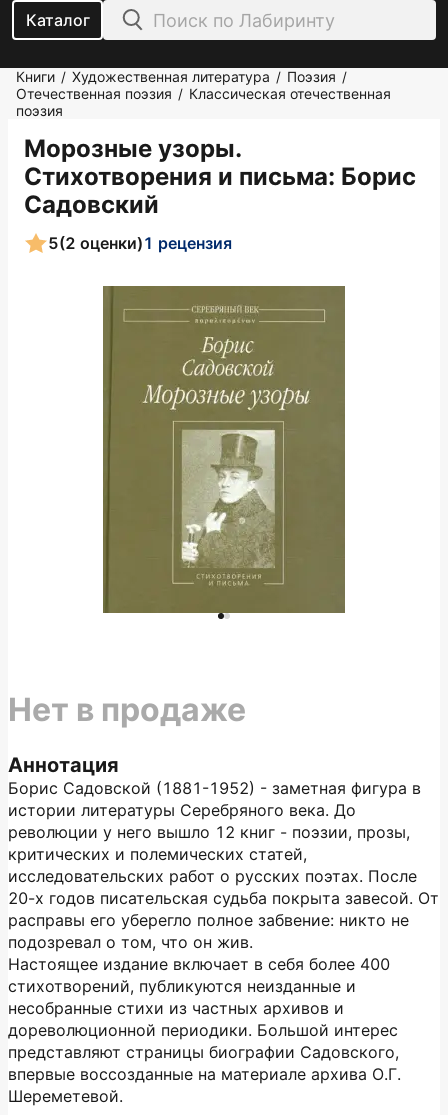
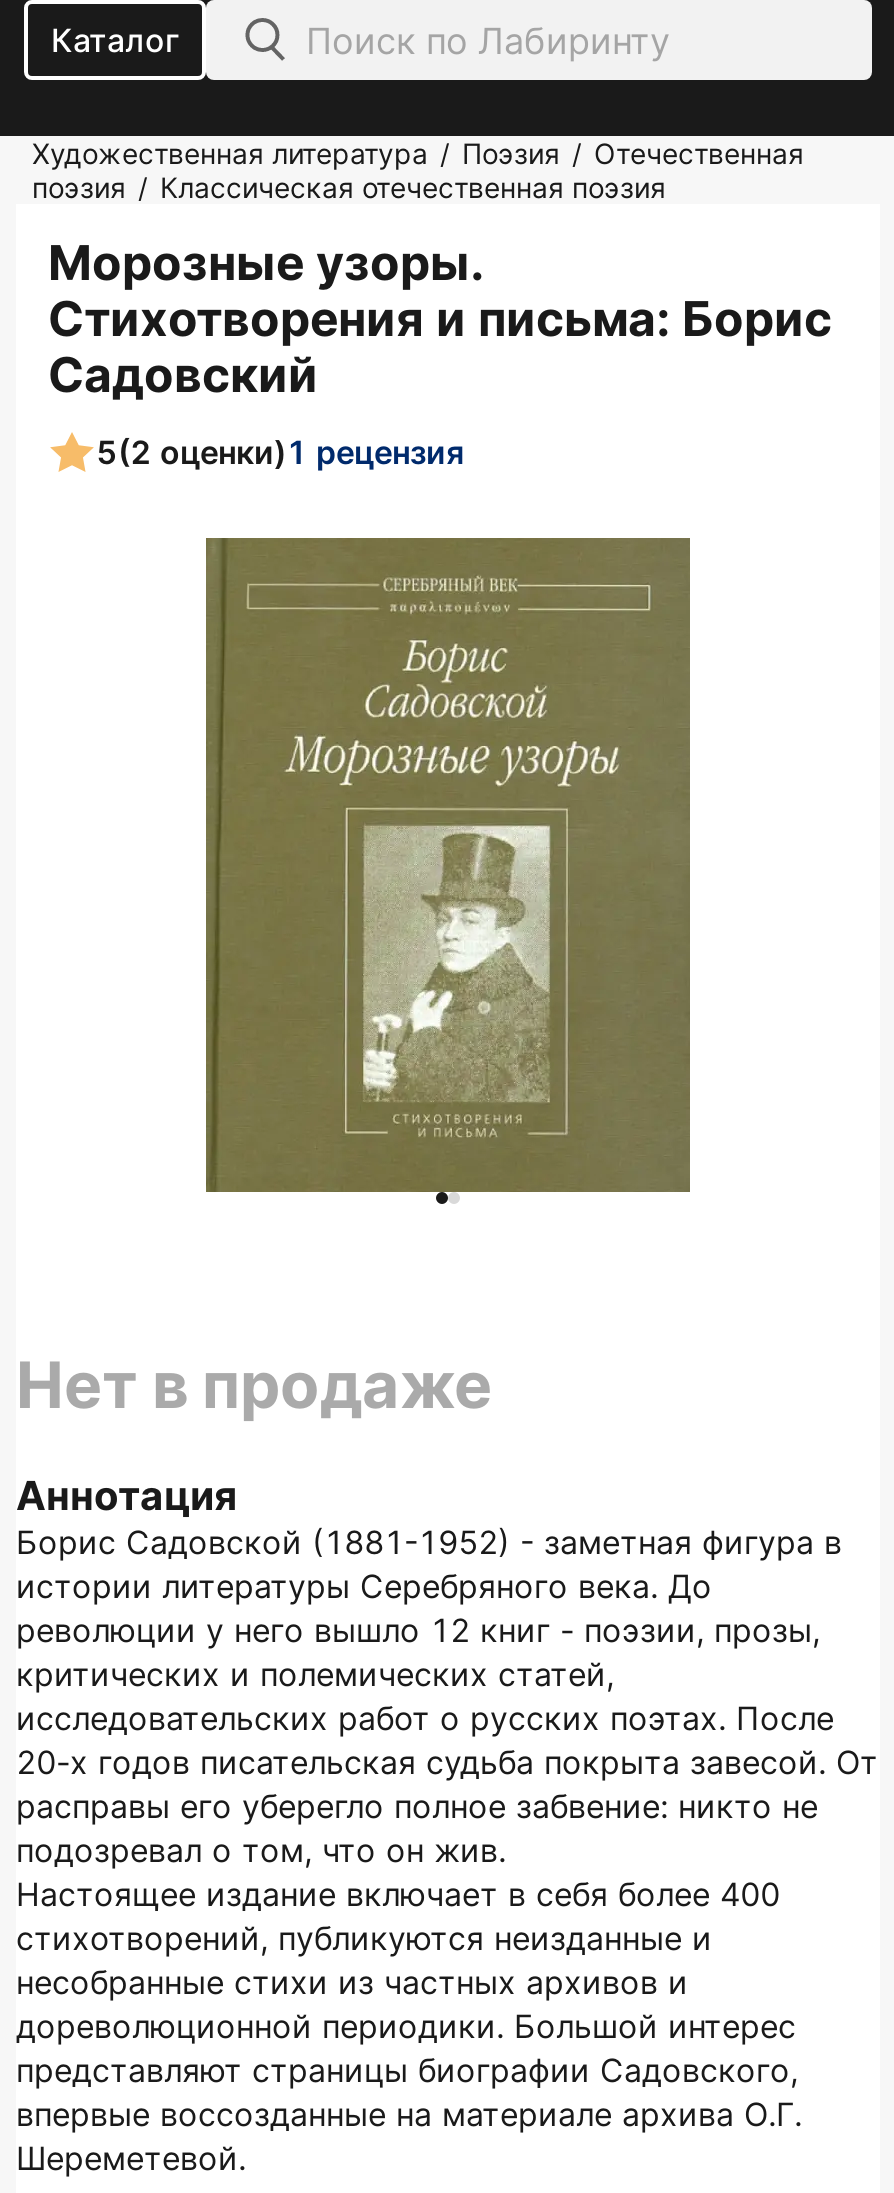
- Книги / Художественная литература / Поэзия /
- Отечественная поэзия / Классическая отечественная
- поэзия
+ Художественная литература / Поэзия / Отечественная
+ поэзия / Классическая отечественная поэзия
